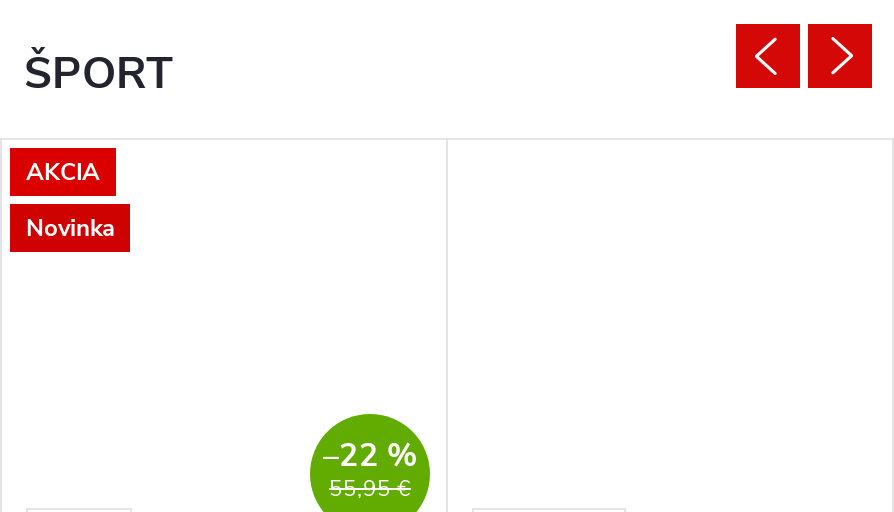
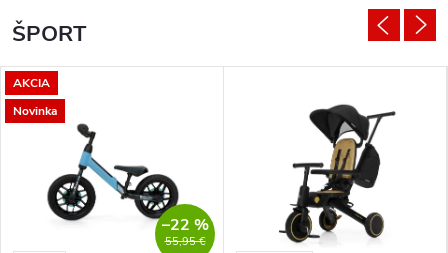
+ [image]

+ [image]
